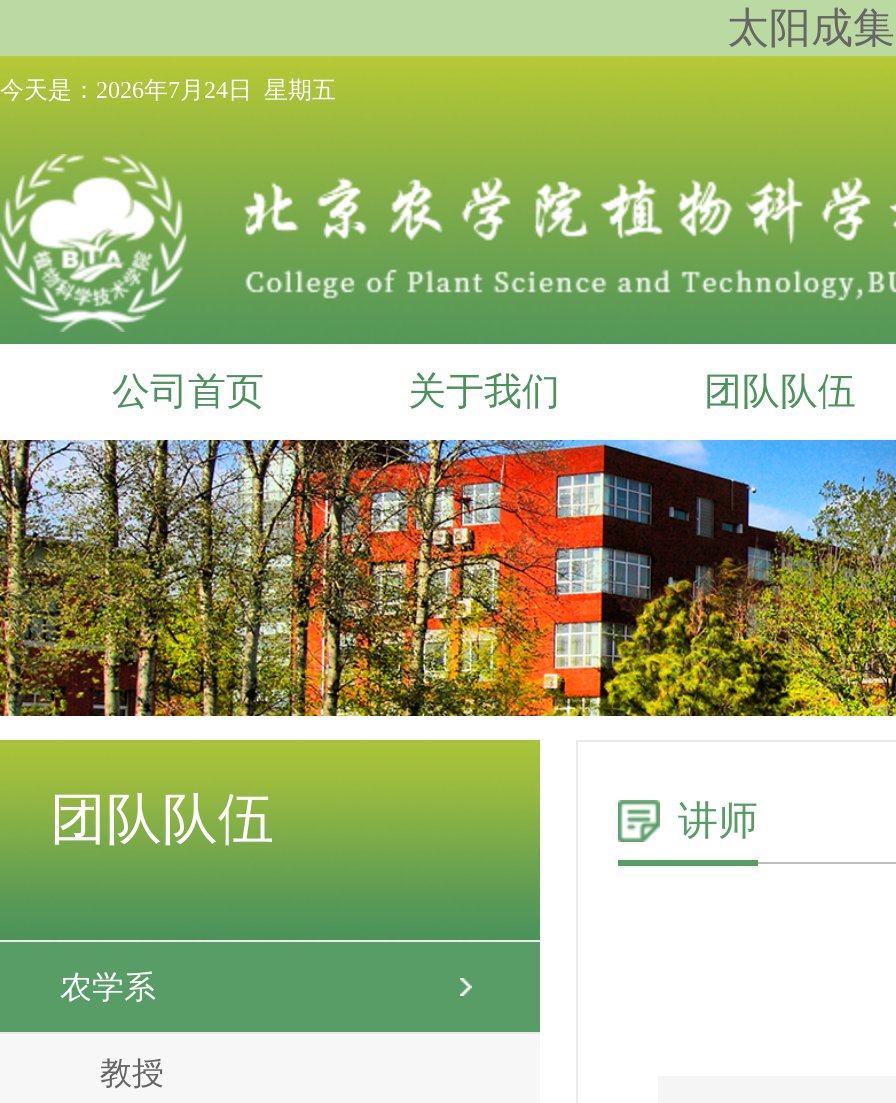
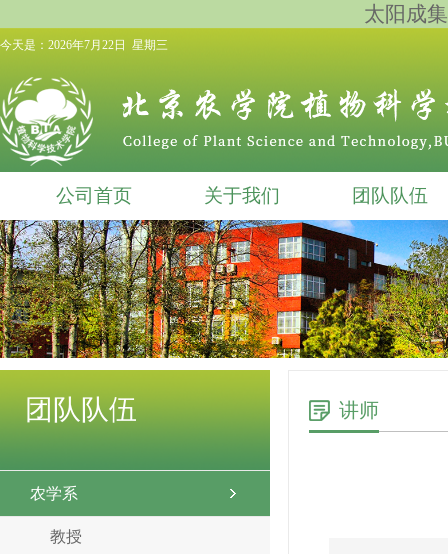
- 今天是：2026年7月24日 星期五
+ 今天是：2026年7月22日 星期三
